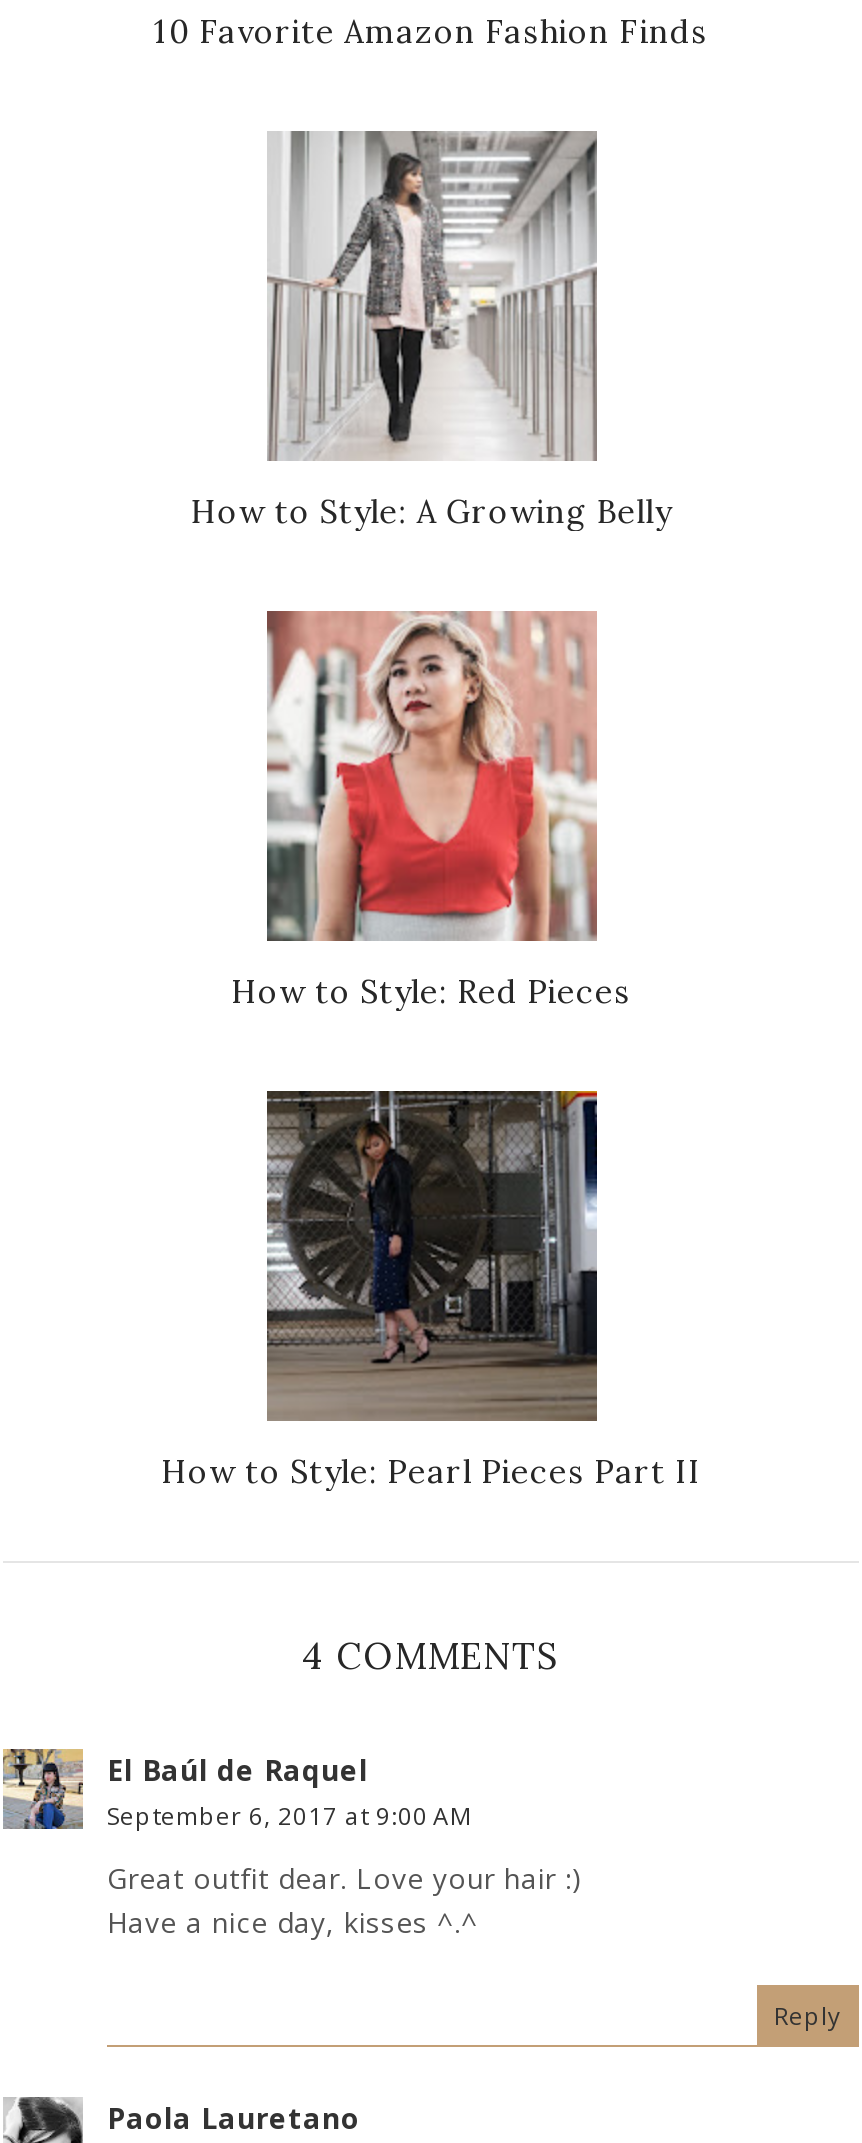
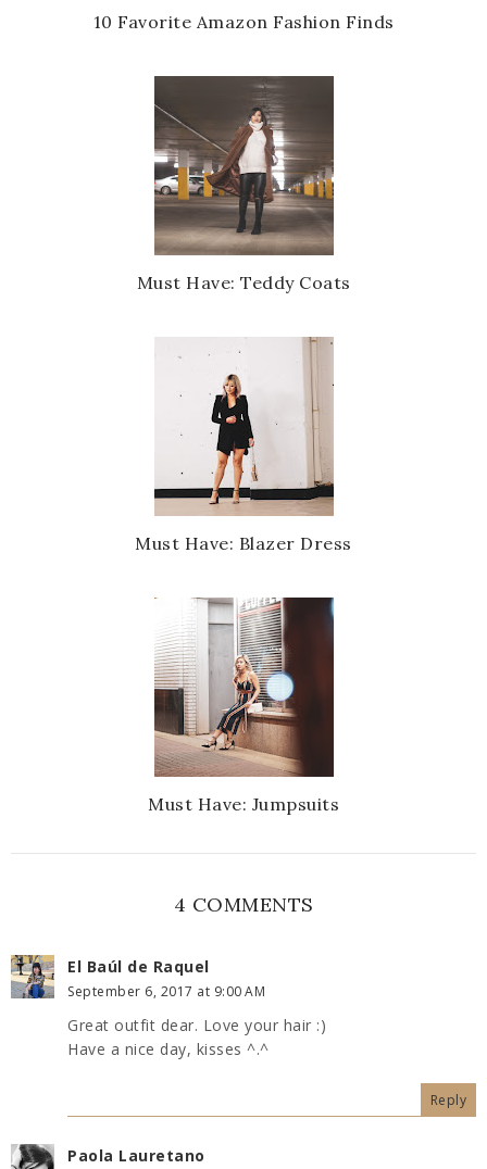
- [image]
- How to Style: A Growing Belly
+ [image]
+ Must Have: Teddy Coats

- [image]
- How to Style: Red Pieces
+ [image]
+ Must Have: Blazer Dress

- [image]
- How to Style: Pearl Pieces Part II
+ [image]
+ Must Have: Jumpsuits
